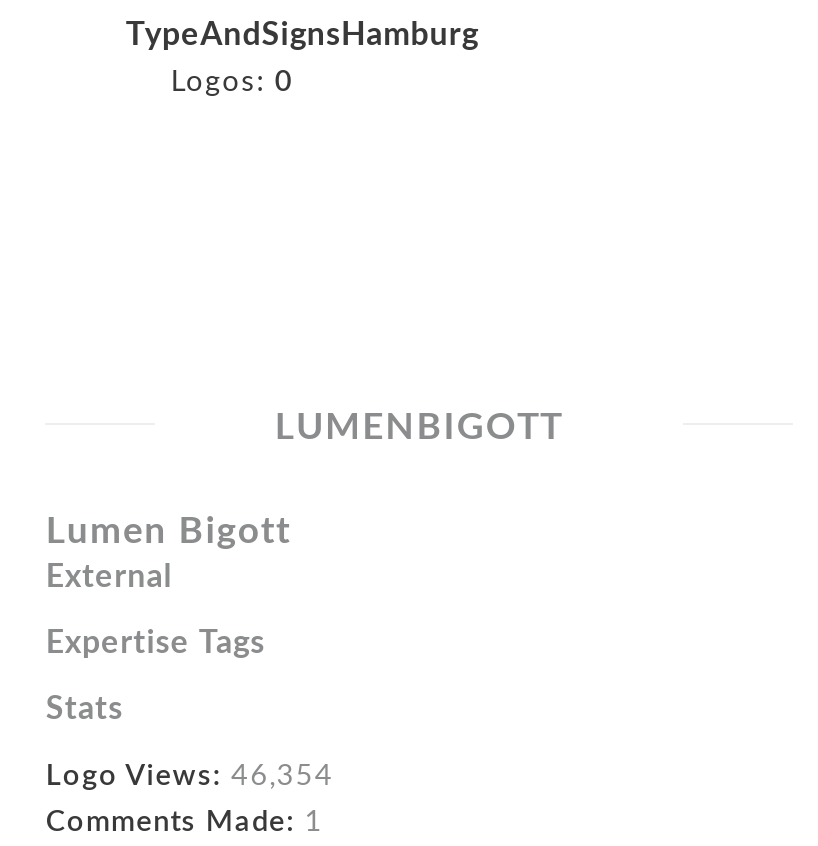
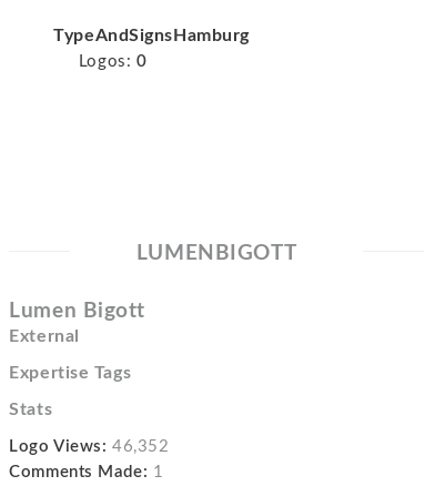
- Logo Views: 46,354
+ Logo Views: 46,352
